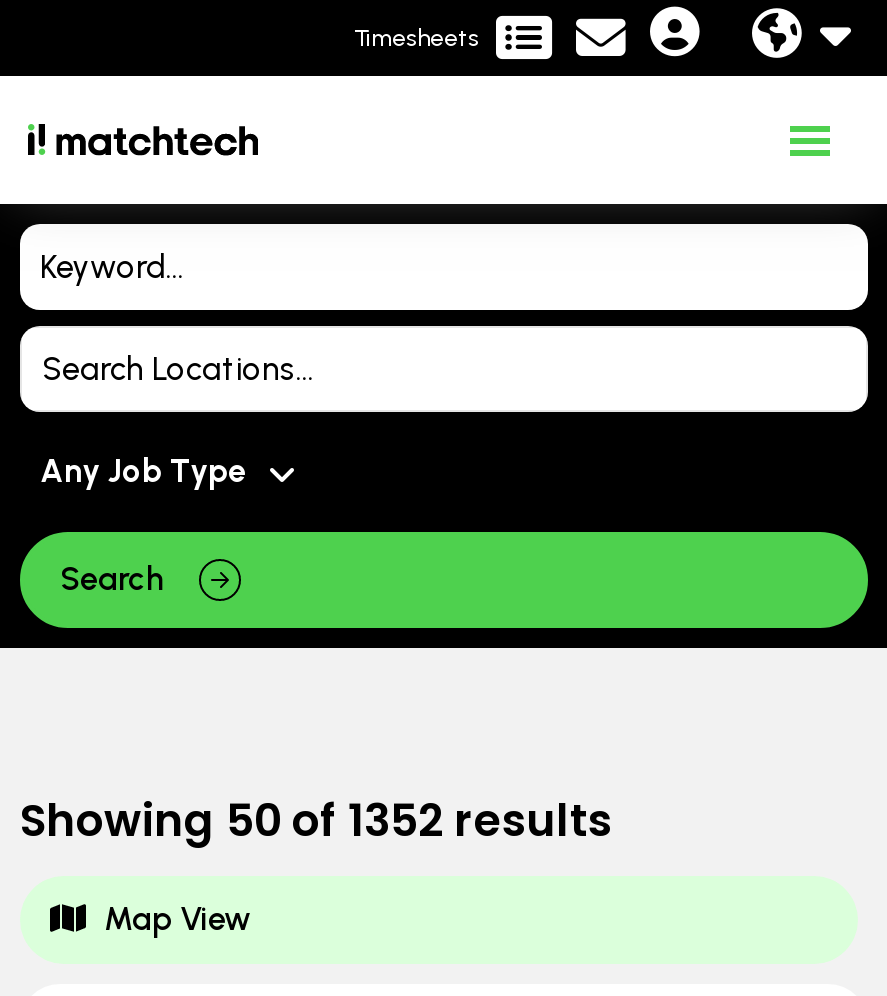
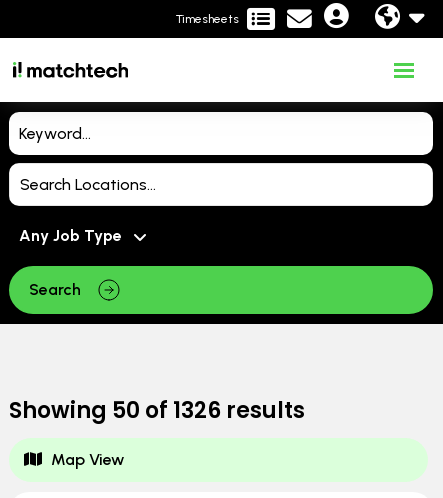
- Showing 50 of 1352 results
+ Showing 50 of 1326 results
